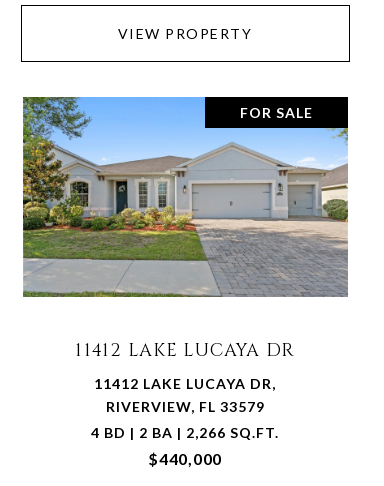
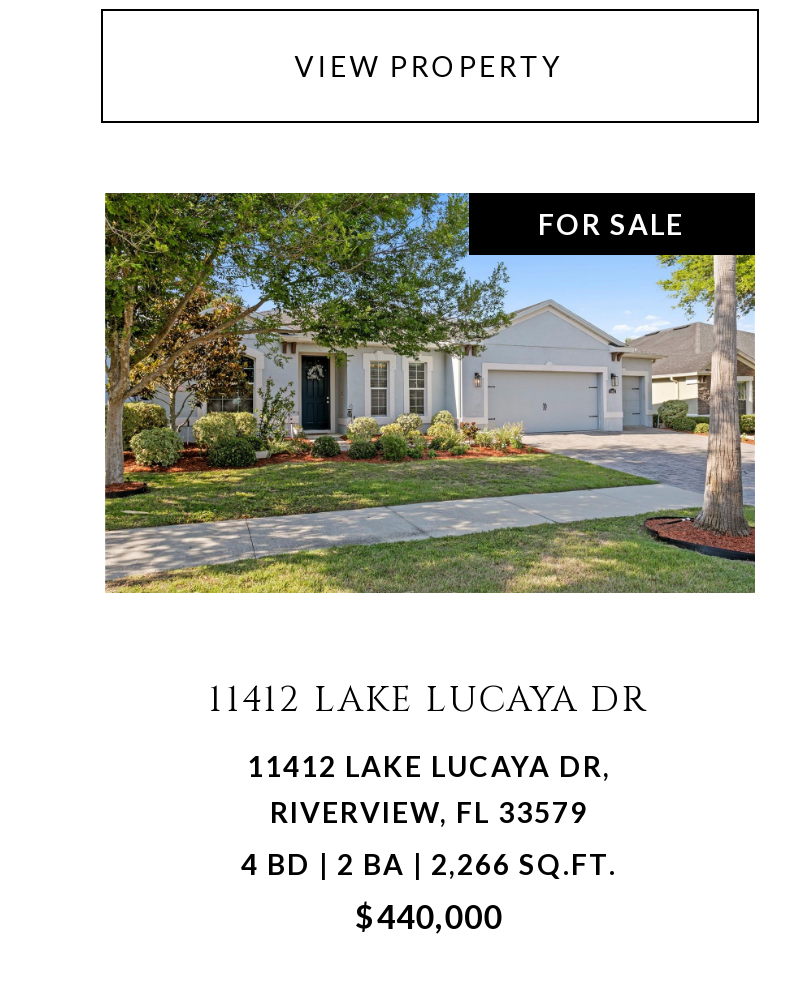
- [image]
+ [image]
